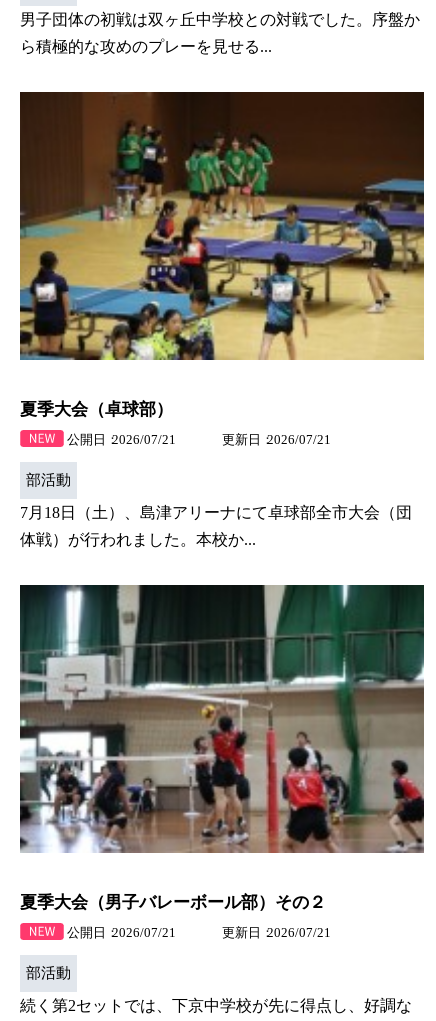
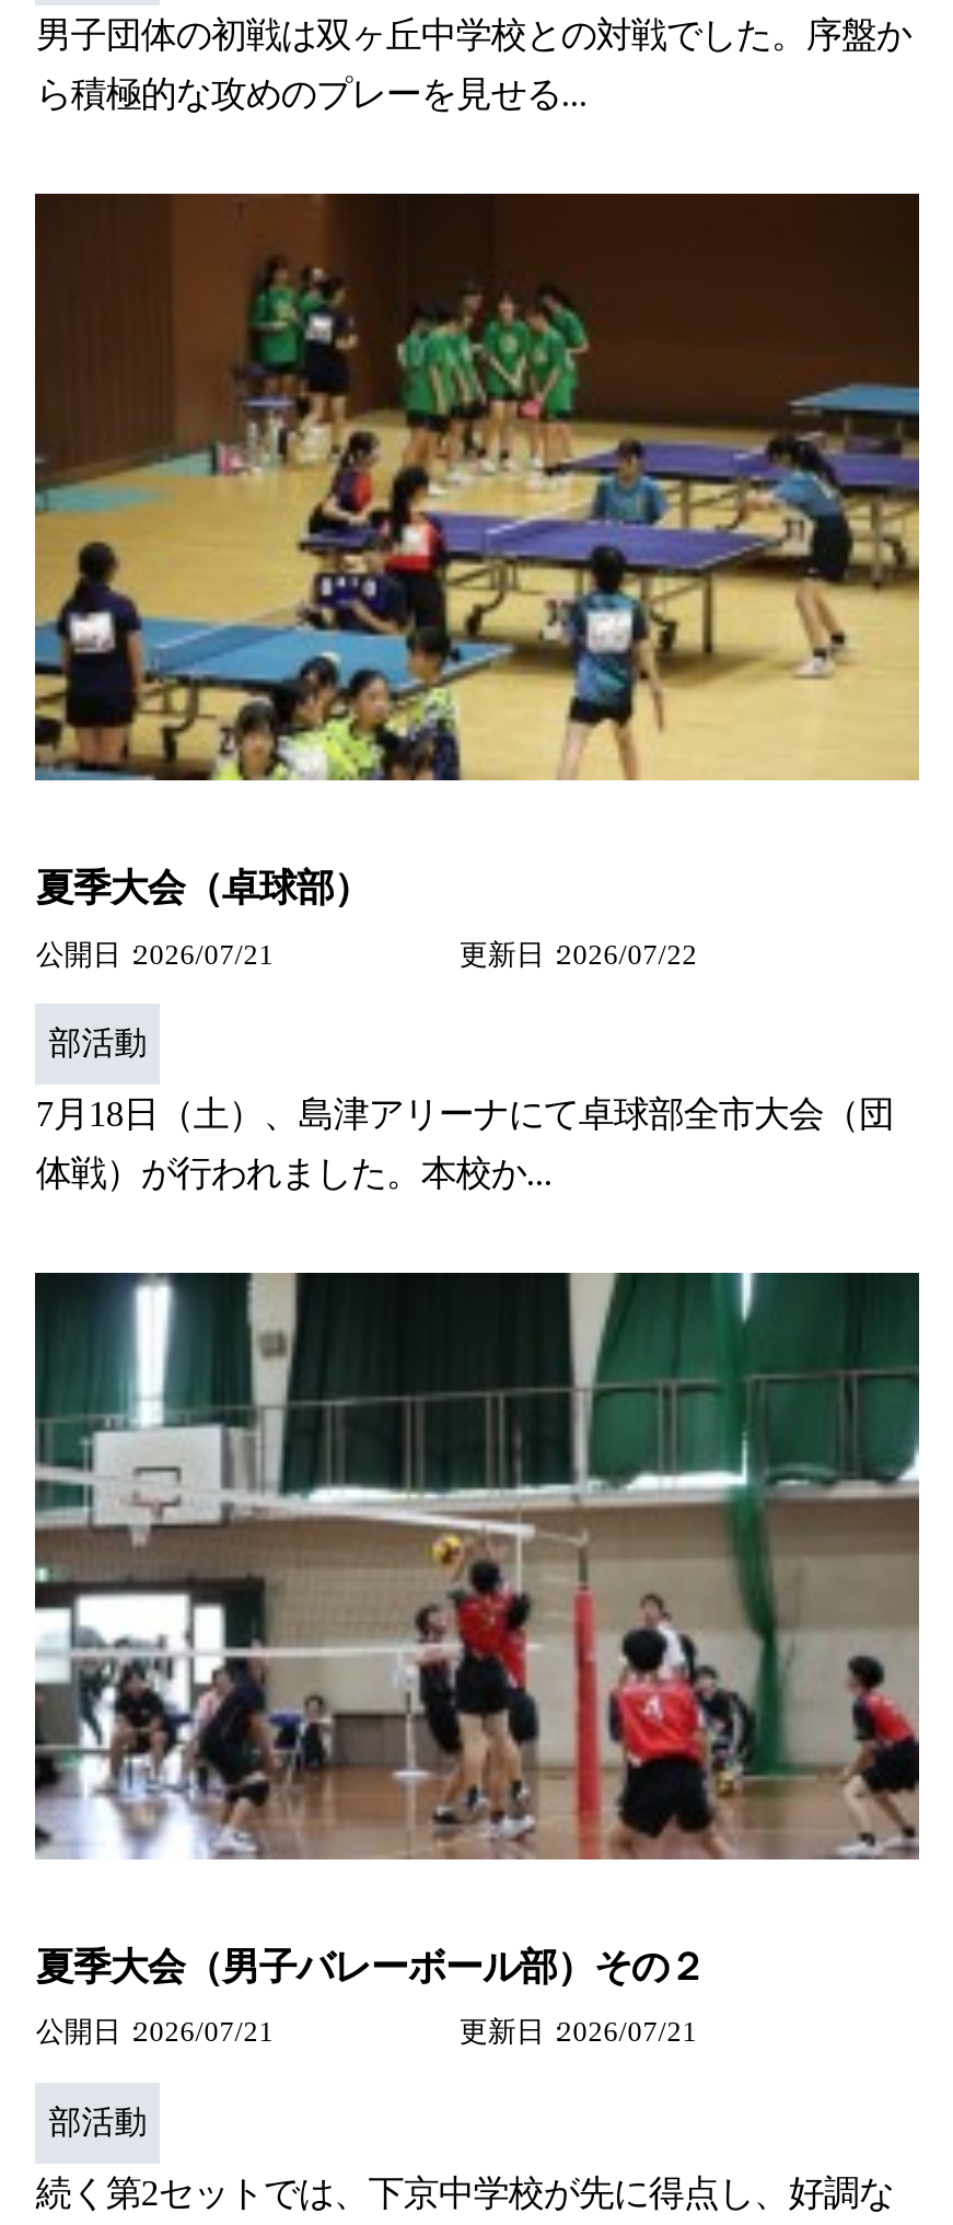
- 更新日 2026/07/21
+ 更新日 2026/07/22
